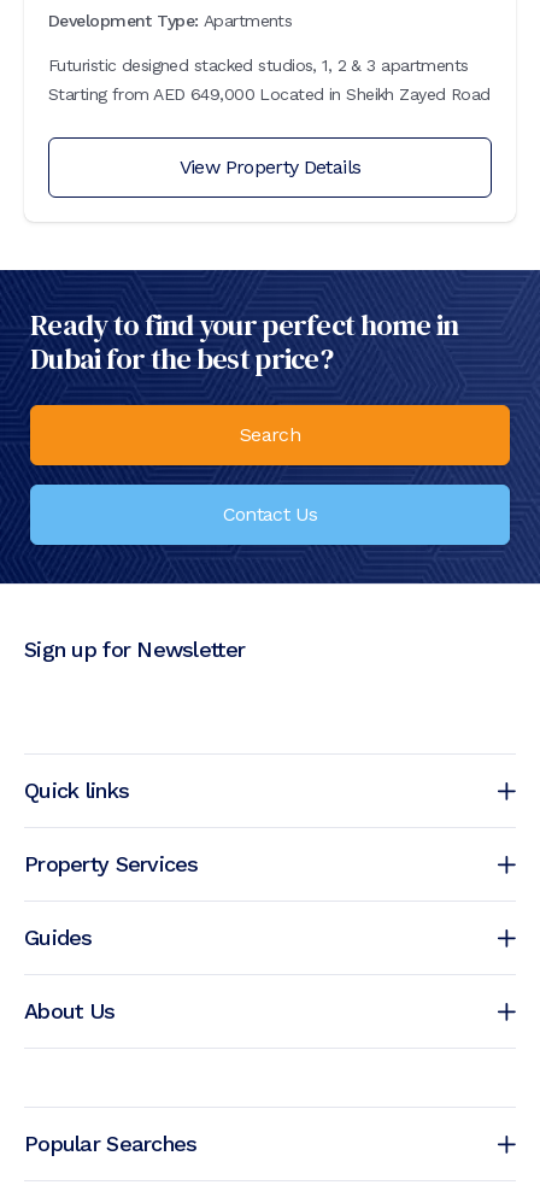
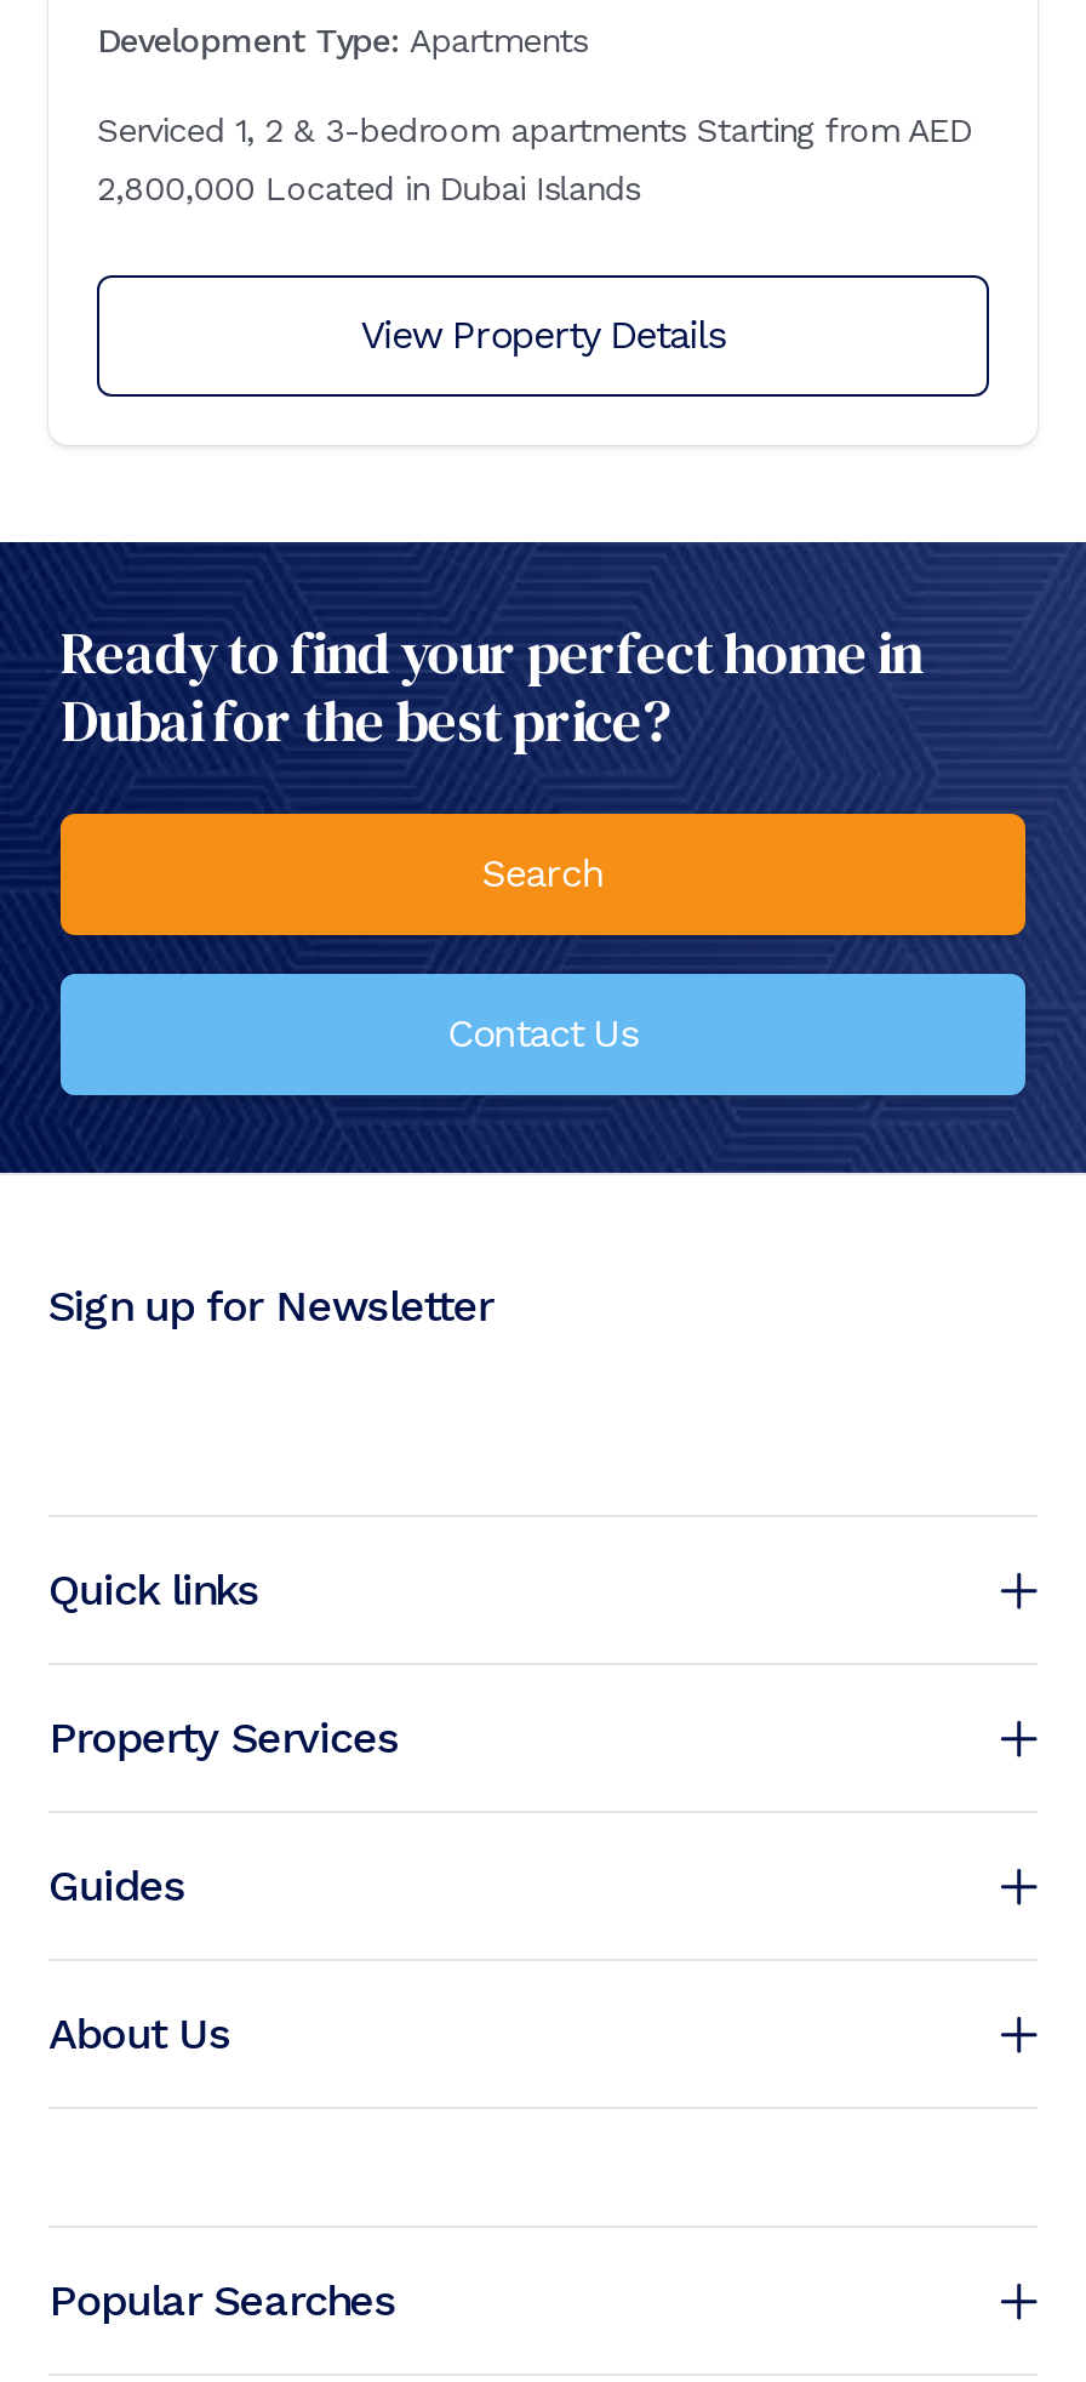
- Futuristic designed stacked studios, 1, 2 & 3 apartments
+ Serviced 1, 2 & 3-bedroom apartments Starting from AED

- Starting from AED 649,000 Located in Sheikh Zayed Road
+ 2,800,000 Located in Dubai Islands
